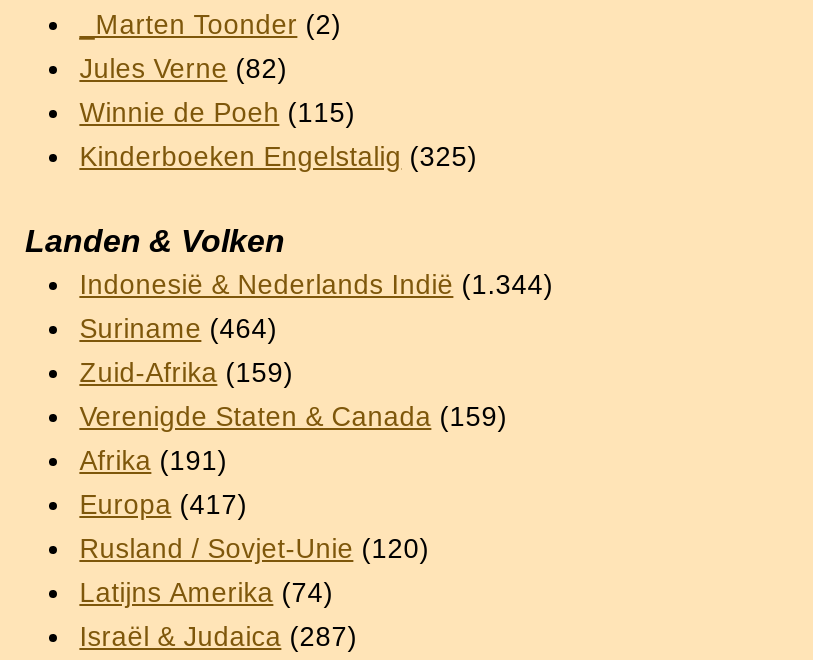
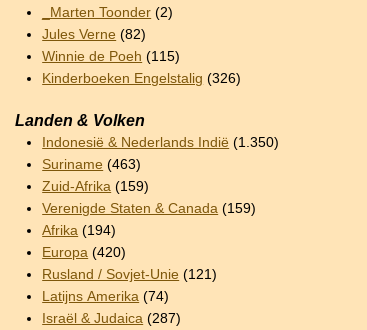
- Kinderboeken Engelstalig (325)
+ Kinderboeken Engelstalig (326)

- Indonesië & Nederlands Indië (1.344)
+ Indonesië & Nederlands Indië (1.350)

- Suriname (464)
+ Suriname (463)

- Afrika (191)
+ Afrika (194)

- Europa (417)
+ Europa (420)

- Rusland / Sovjet-Unie (120)
+ Rusland / Sovjet-Unie (121)
